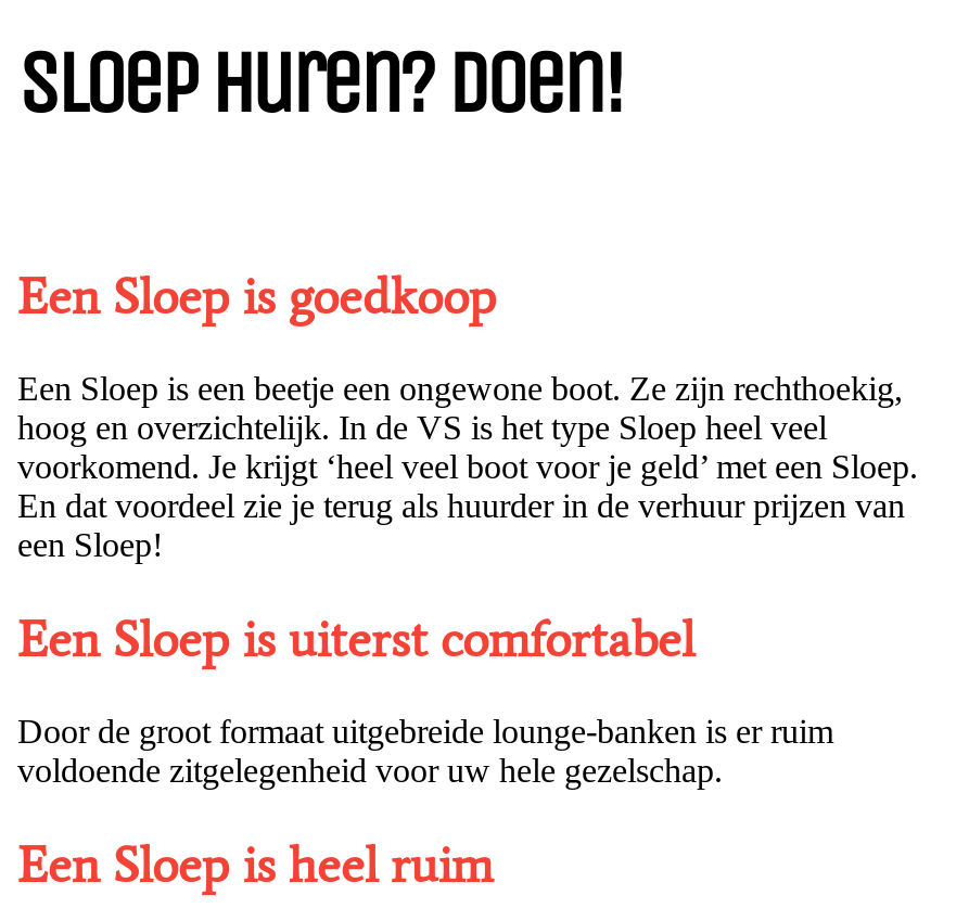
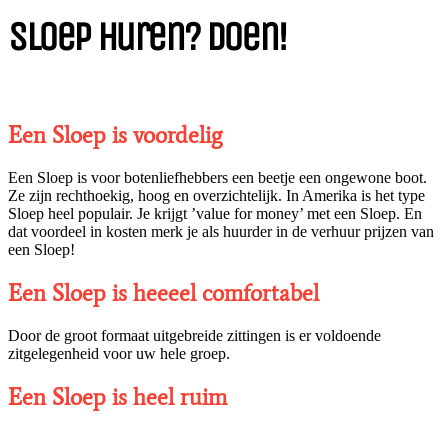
- Een Sloep is goedkoop
+ Een Sloep is voordelig

- Een Sloep is een beetje een ongewone boot. Ze zijn rechthoekig,
- hoog en overzichtelijk. In de VS is het type Sloep heel veel
- voorkomend. Je krijgt ‘heel veel boot voor je geld’ met een Sloep.
- En dat voordeel zie je terug als huurder in de verhuur prijzen van
+ Een Sloep is voor botenliefhebbers een beetje een ongewone boot.
+ Ze zijn rechthoekig, hoog en overzichtelijk. In Amerika is het type
+ Sloep heel populair. Je krijgt ’value for money’ met een Sloep. En
+ dat voordeel in kosten merk je als huurder in de verhuur prijzen van

- Een Sloep is uiterst comfortabel
+ Een Sloep is heeeel comfortabel

- Door de groot formaat uitgebreide lounge-banken is er ruim
- voldoende zitgelegenheid voor uw hele gezelschap.
+ Door de groot formaat uitgebreide zittingen is er voldoende
+ zitgelegenheid voor uw hele groep.
